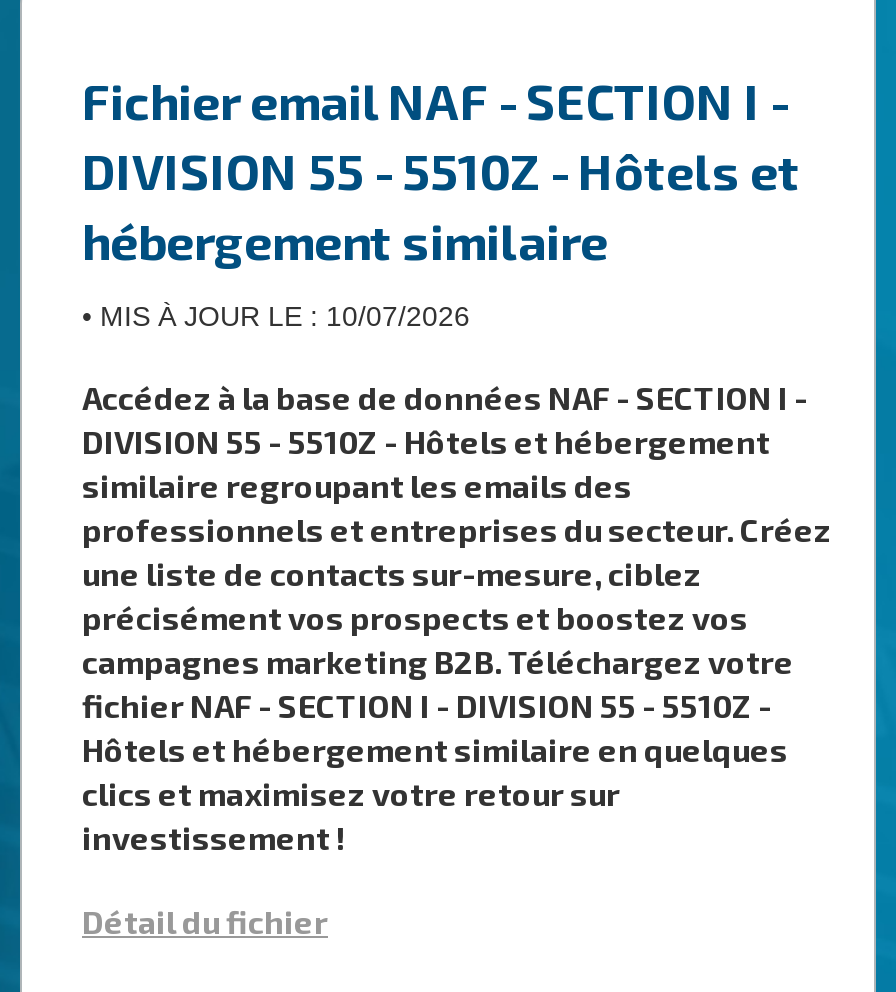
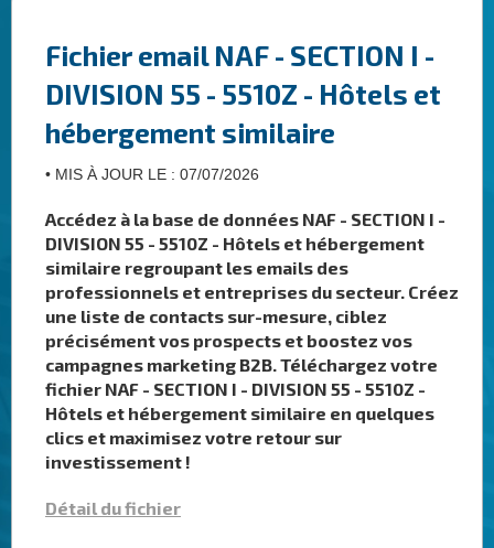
- • MIS À JOUR LE : 10/07/2026
+ • MIS À JOUR LE : 07/07/2026
